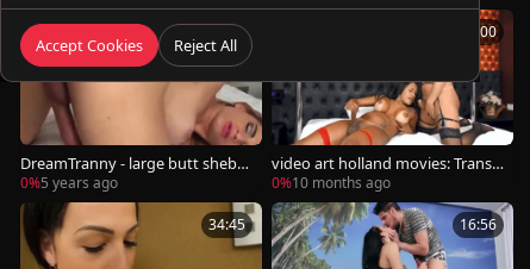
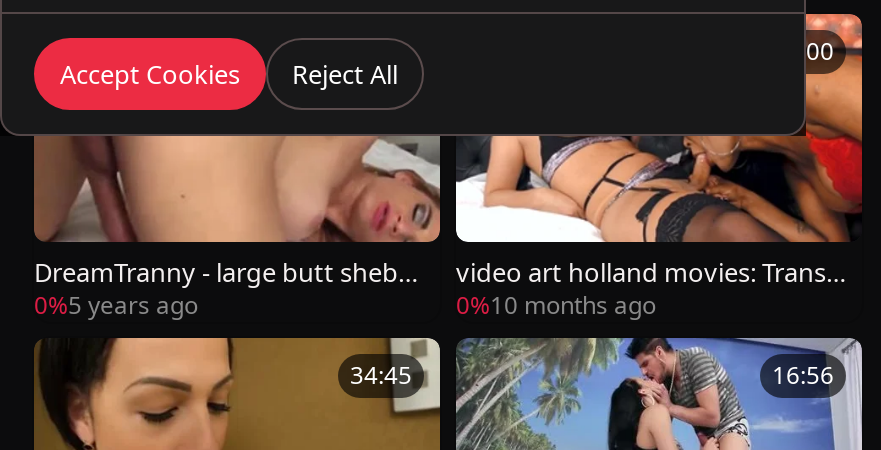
- [image]
+ [image]
